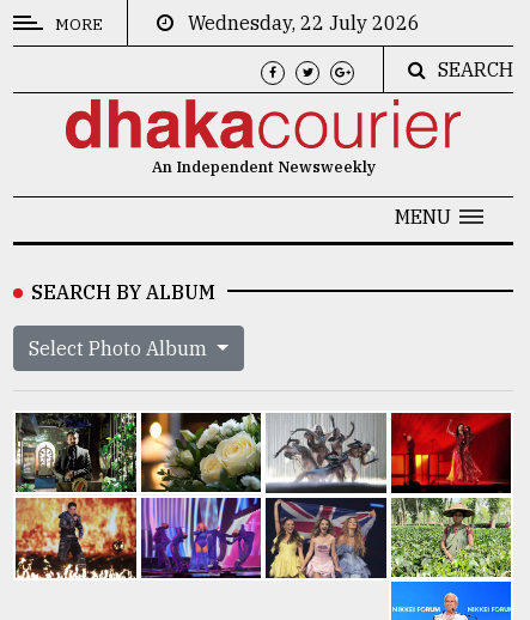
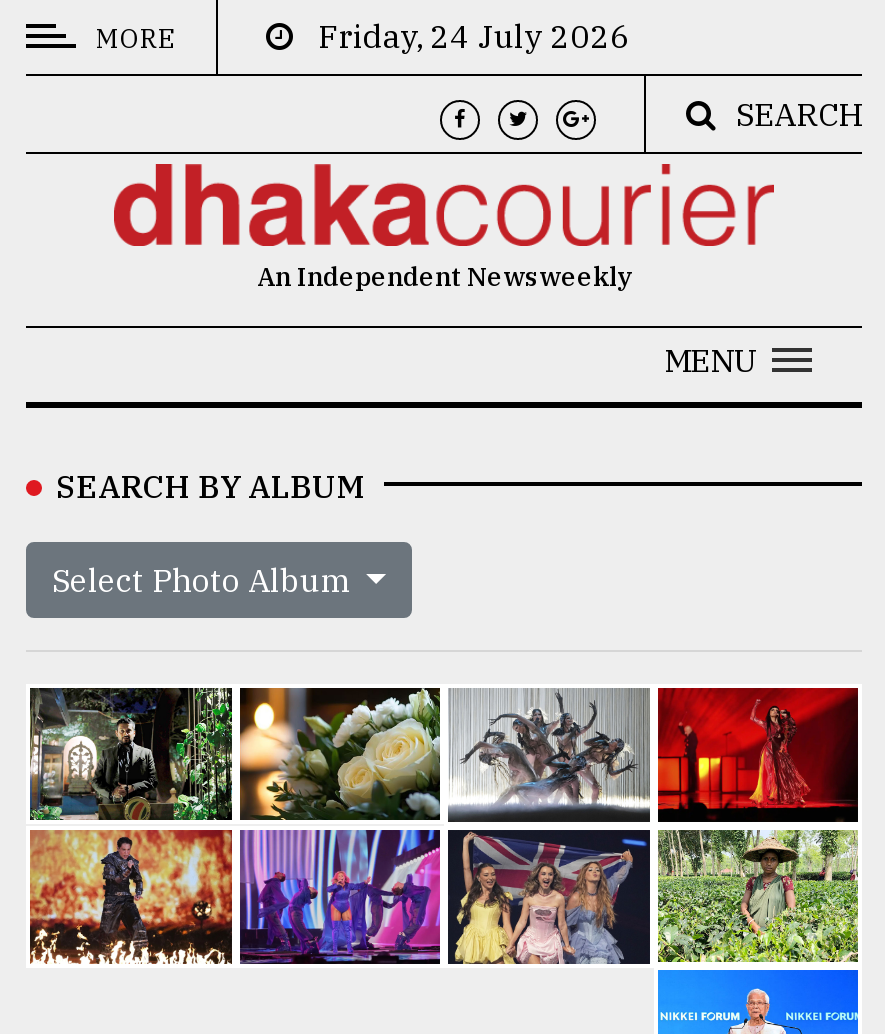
- Wednesday, 22 July 2026
+ Friday, 24 July 2026
